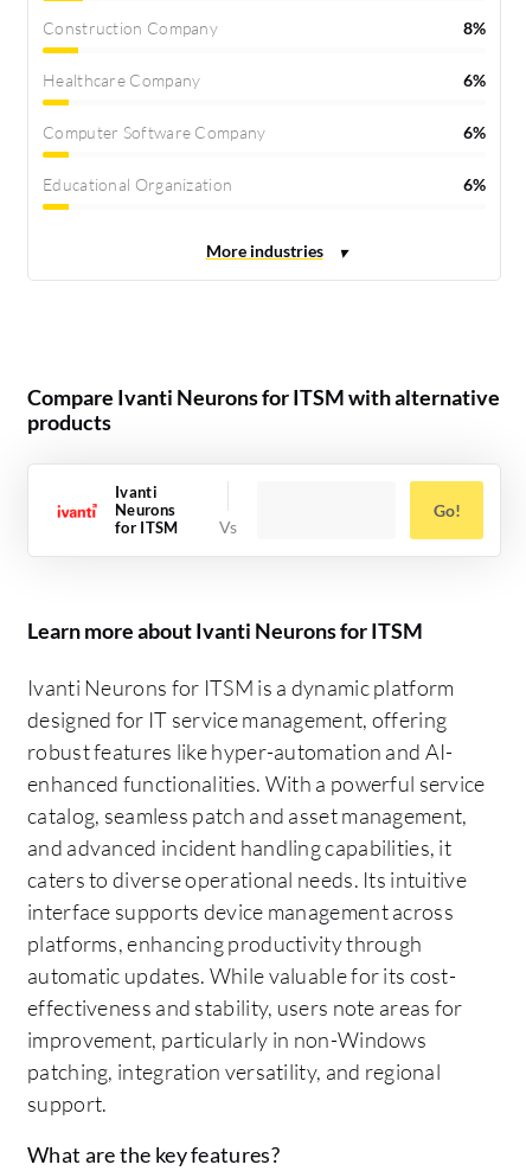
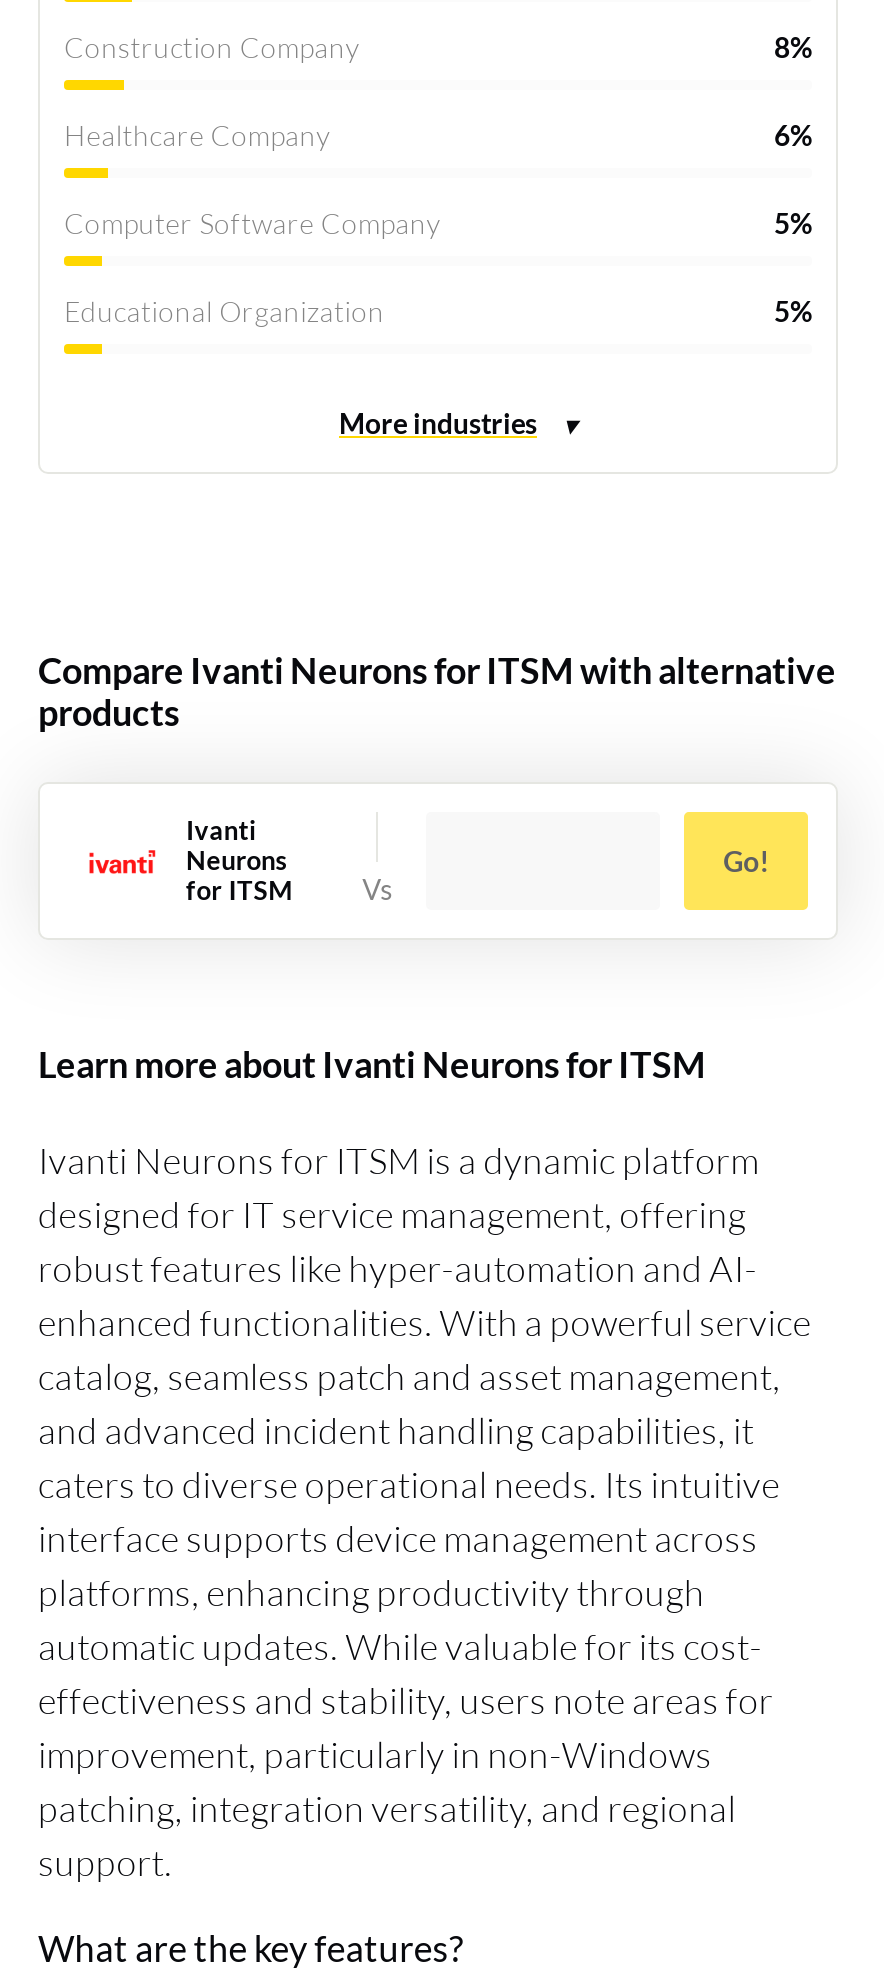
- 6%
+ 5%

- 6%
+ 5%
